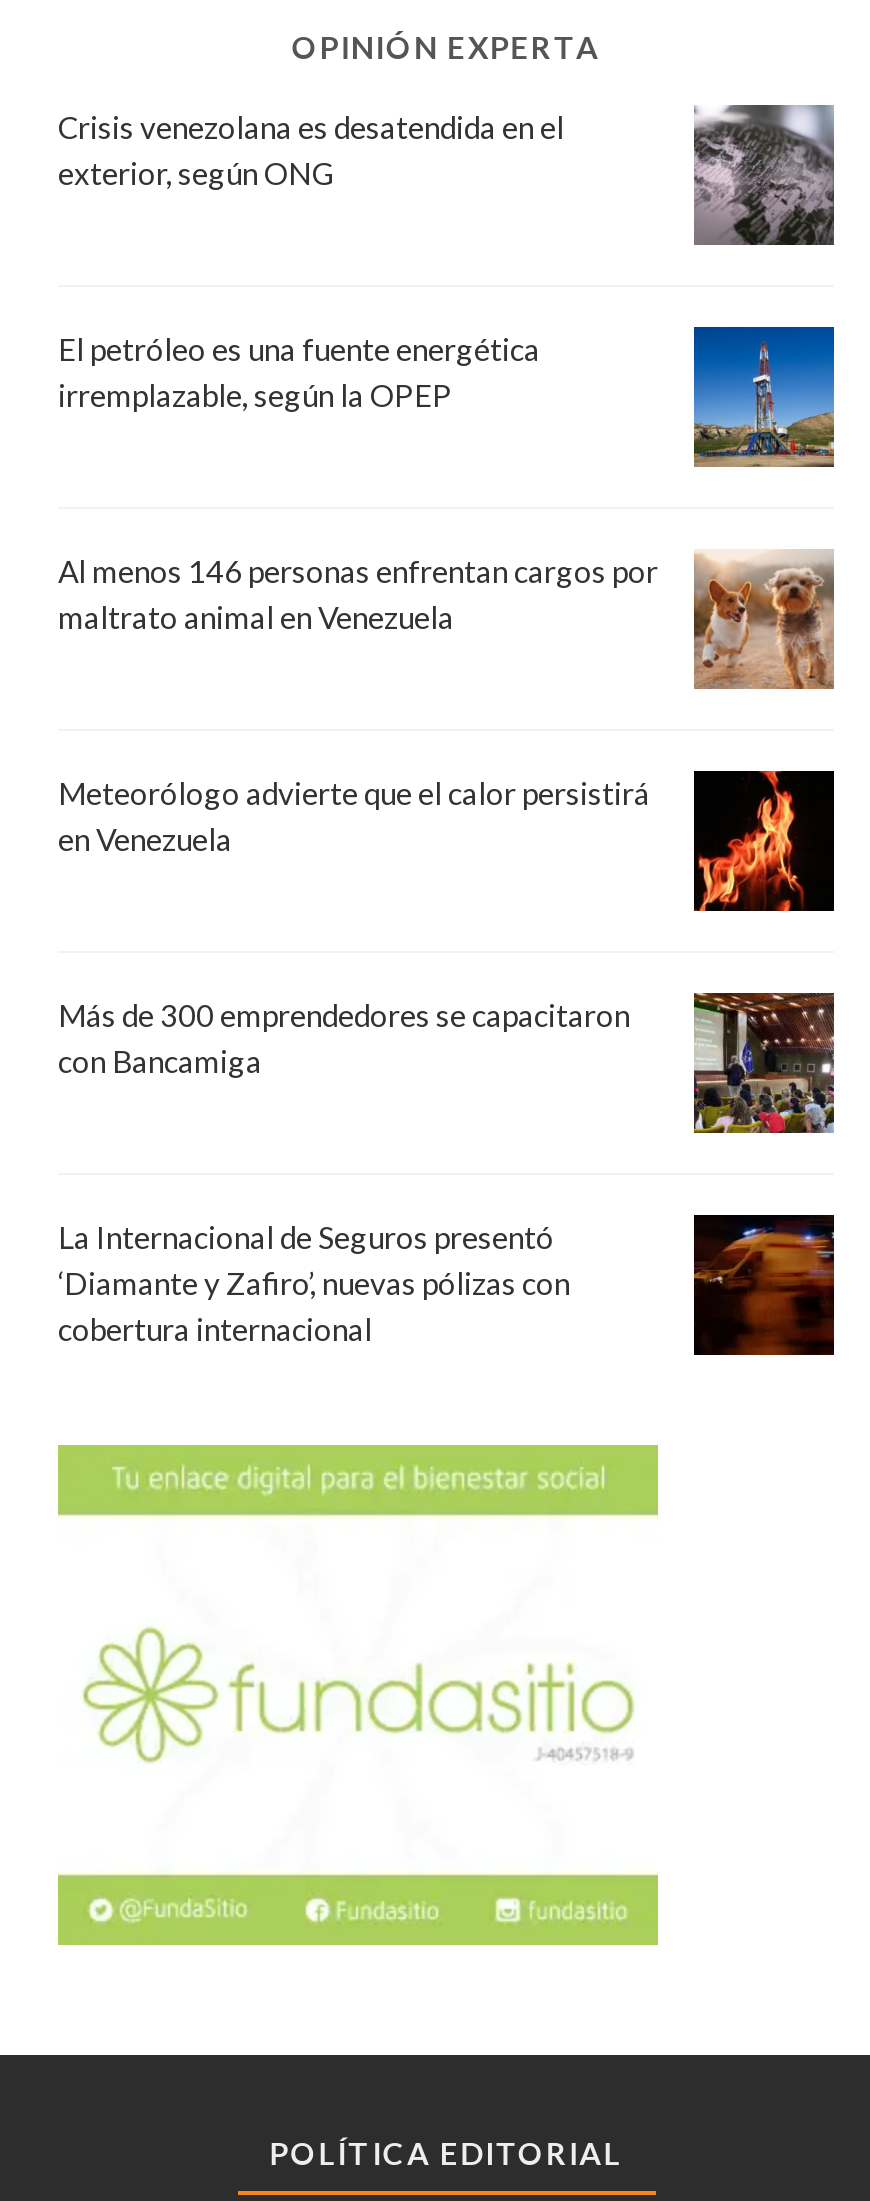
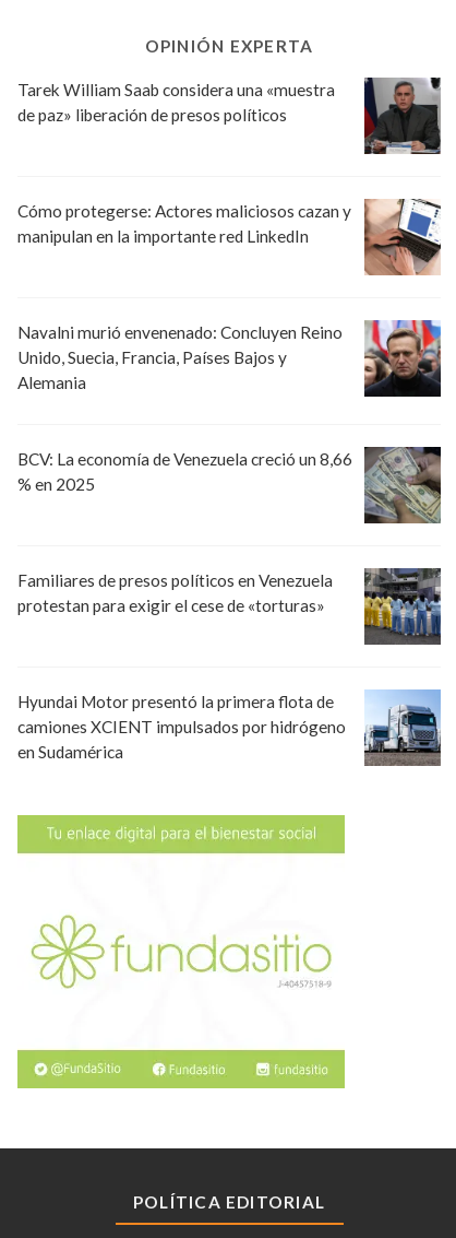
- Crisis venezolana es desatendida en el
- exterior, según ONG
+ Tarek William Saab considera una «muestra
+ de paz» liberación de presos políticos

- [image]
+ [image]

- El petróleo es una fuente energética
- irremplazable, según la OPEP
+ Cómo protegerse: Actores maliciosos cazan y
+ manipulan en la importante red LinkedIn

- [image]
+ [image]

- [image]
- Al menos 146 personas enfrentan cargos por
- maltrato animal en Venezuela
+ [image]
+ Navalni murió envenenado: Concluyen Reino
+ Unido, Suecia, Francia, Países Bajos y
+ Alemania

- [image]
- Meteorólogo advierte que el calor persistirá
- en Venezuela
+ [image]
+ BCV: La economía de Venezuela creció un 8,66
+ % en 2025

- [image]
- Más de 300 emprendedores se capacitaron
- con Bancamiga
+ [image]
+ Familiares de presos políticos en Venezuela
+ protestan para exigir el cese de «torturas»

- La Internacional de Seguros presentó
- ‘Diamante y Zafiro’, nuevas pólizas con
- cobertura internacional
+ Hyundai Motor presentó la primera flota de
+ camiones XCIENT impulsados por hidrógeno
+ en Sudamérica

- [image]
+ [image]
